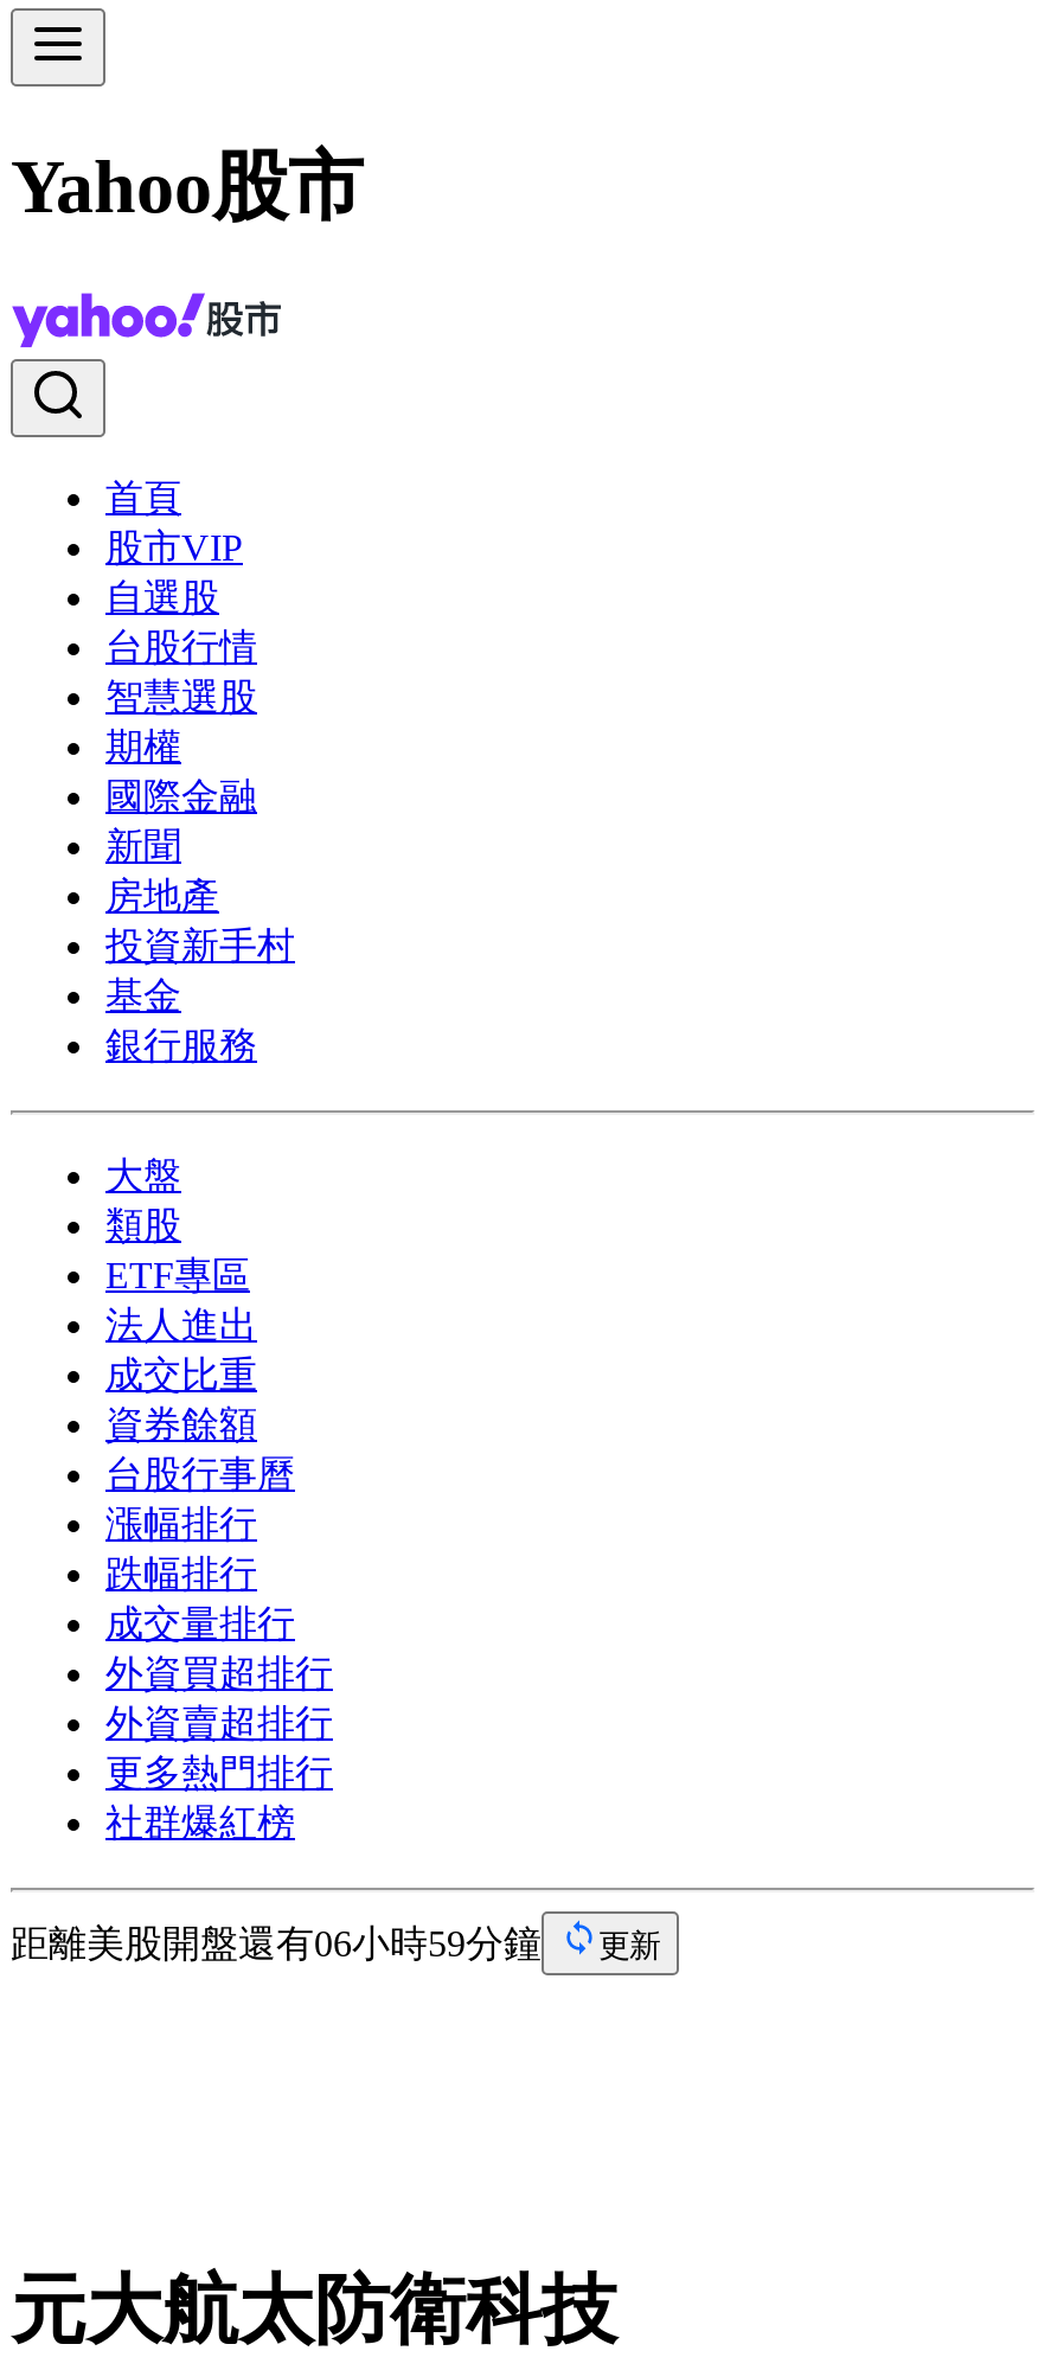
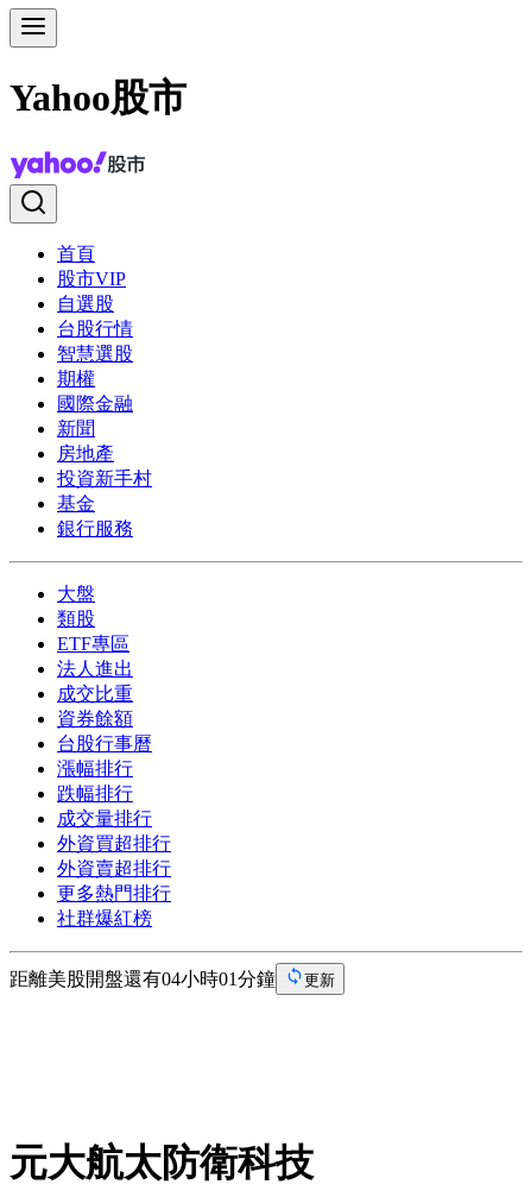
- 距離美股開盤還有06小時59分鐘
+ 距離美股開盤還有04小時01分鐘
